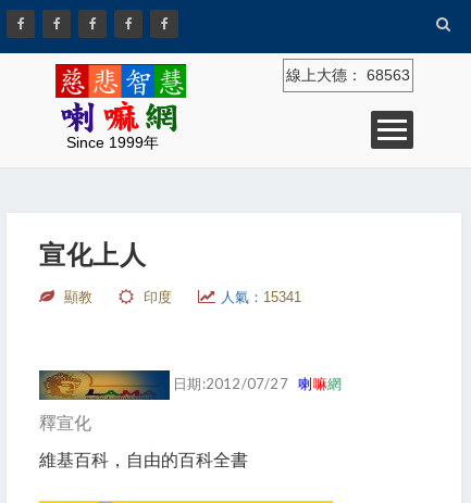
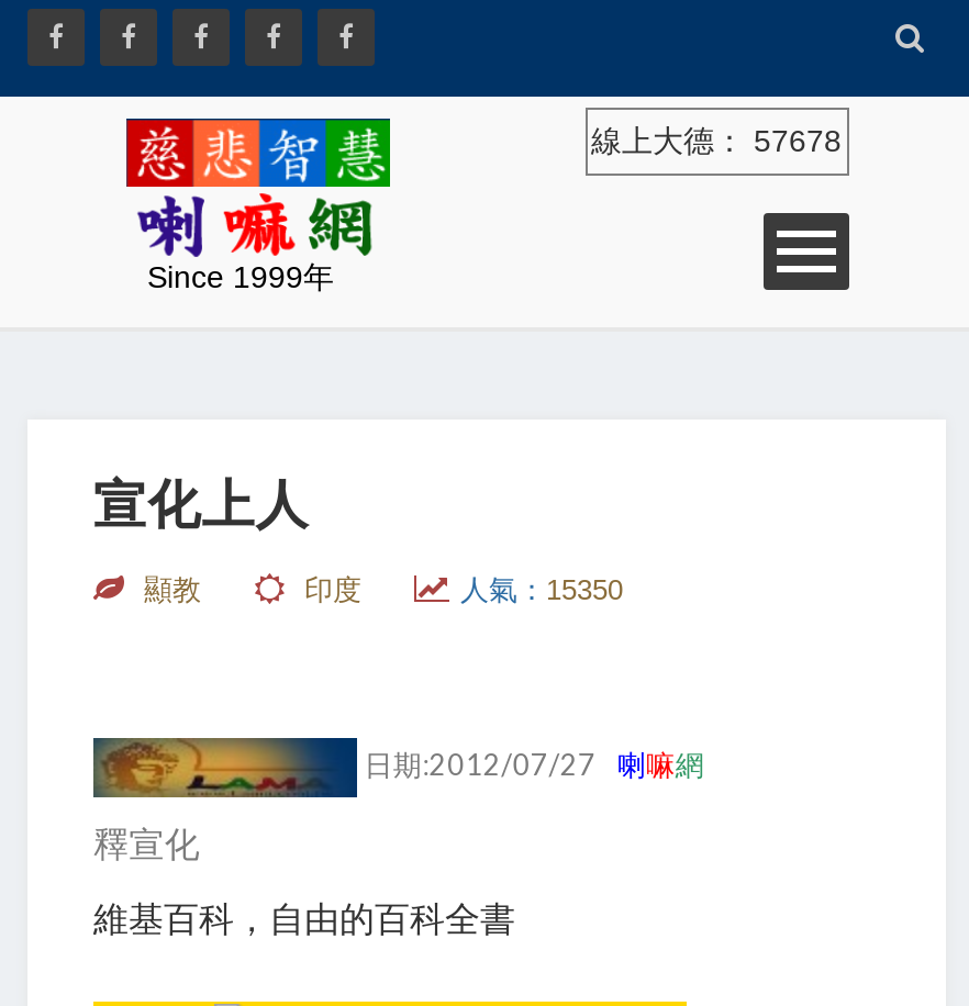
- 線上大德：68563
+ 線上大德：57678

- 人氣：15341
+ 人氣：15350
